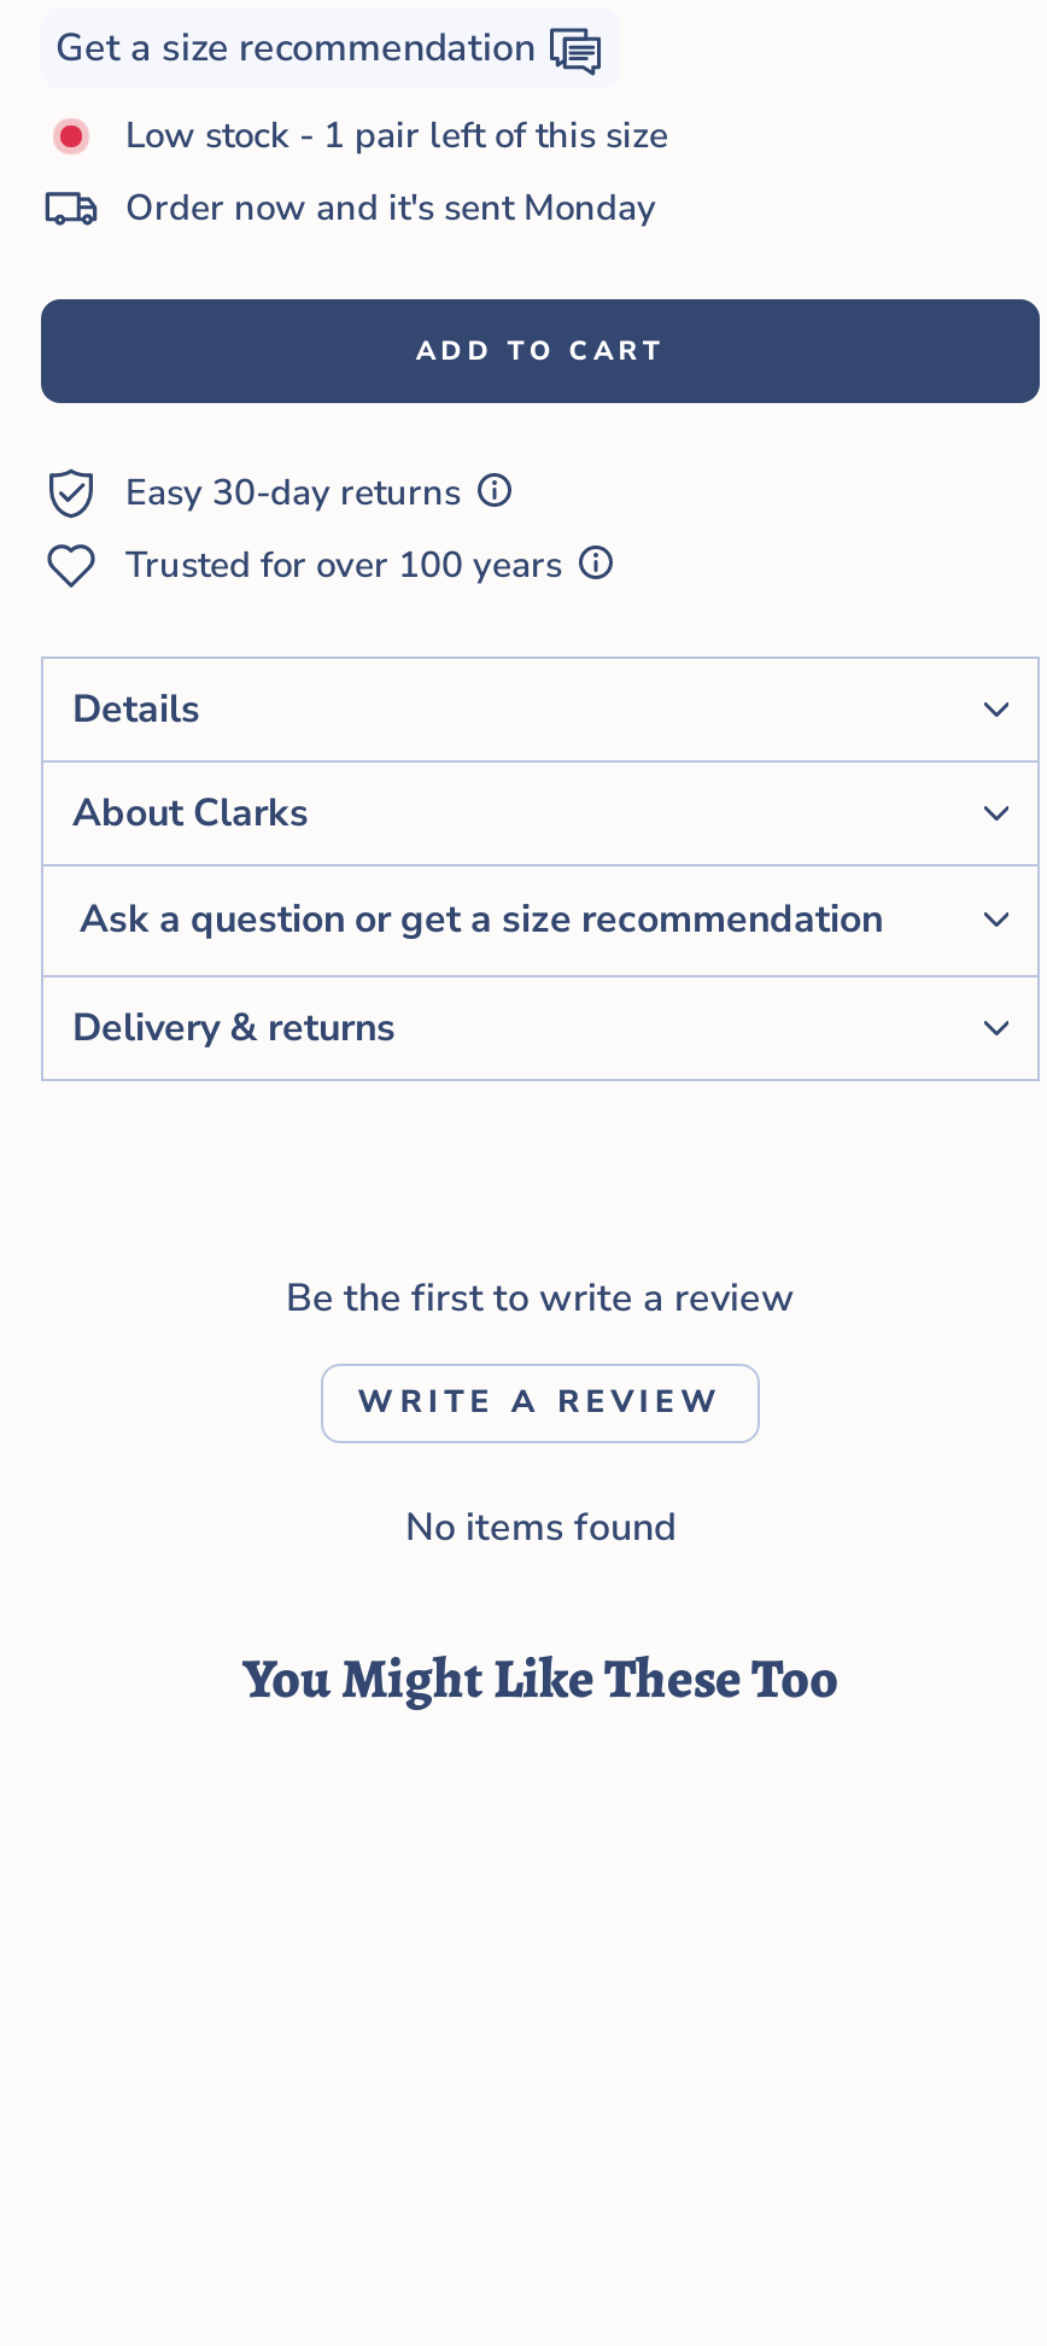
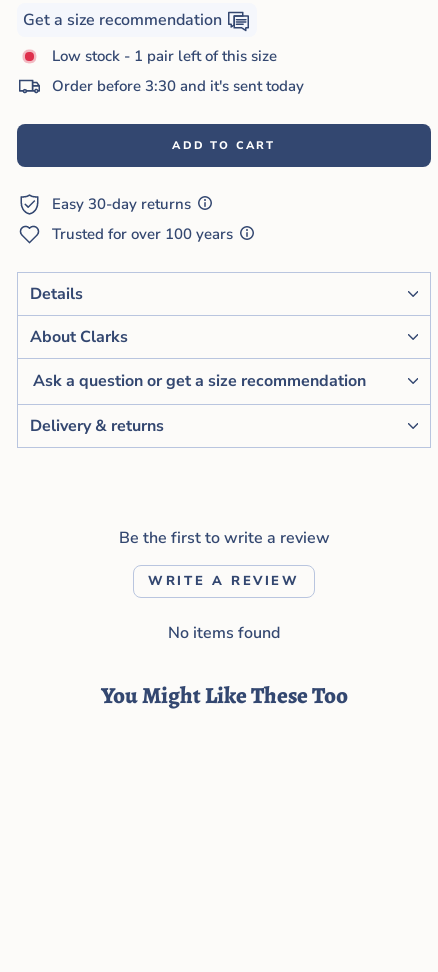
- Order now and it's sent Monday
+ Order before 3:30 and it's sent today
